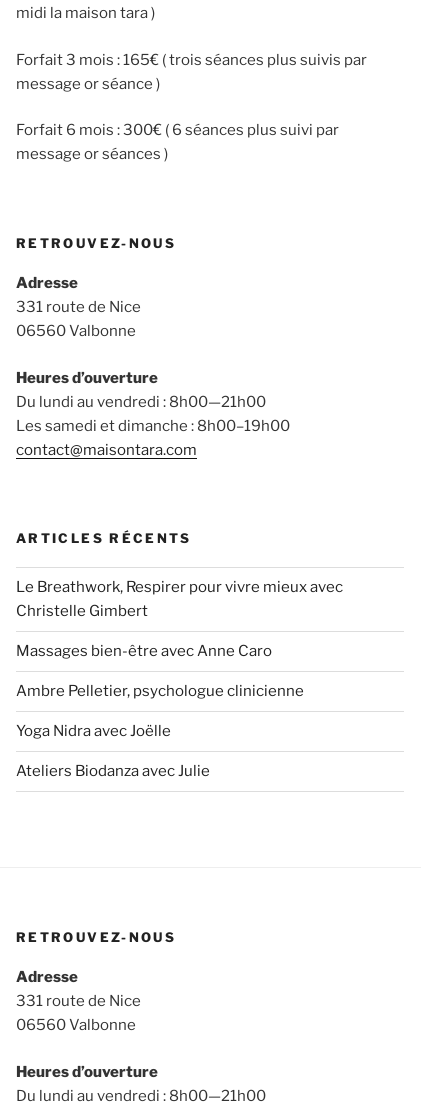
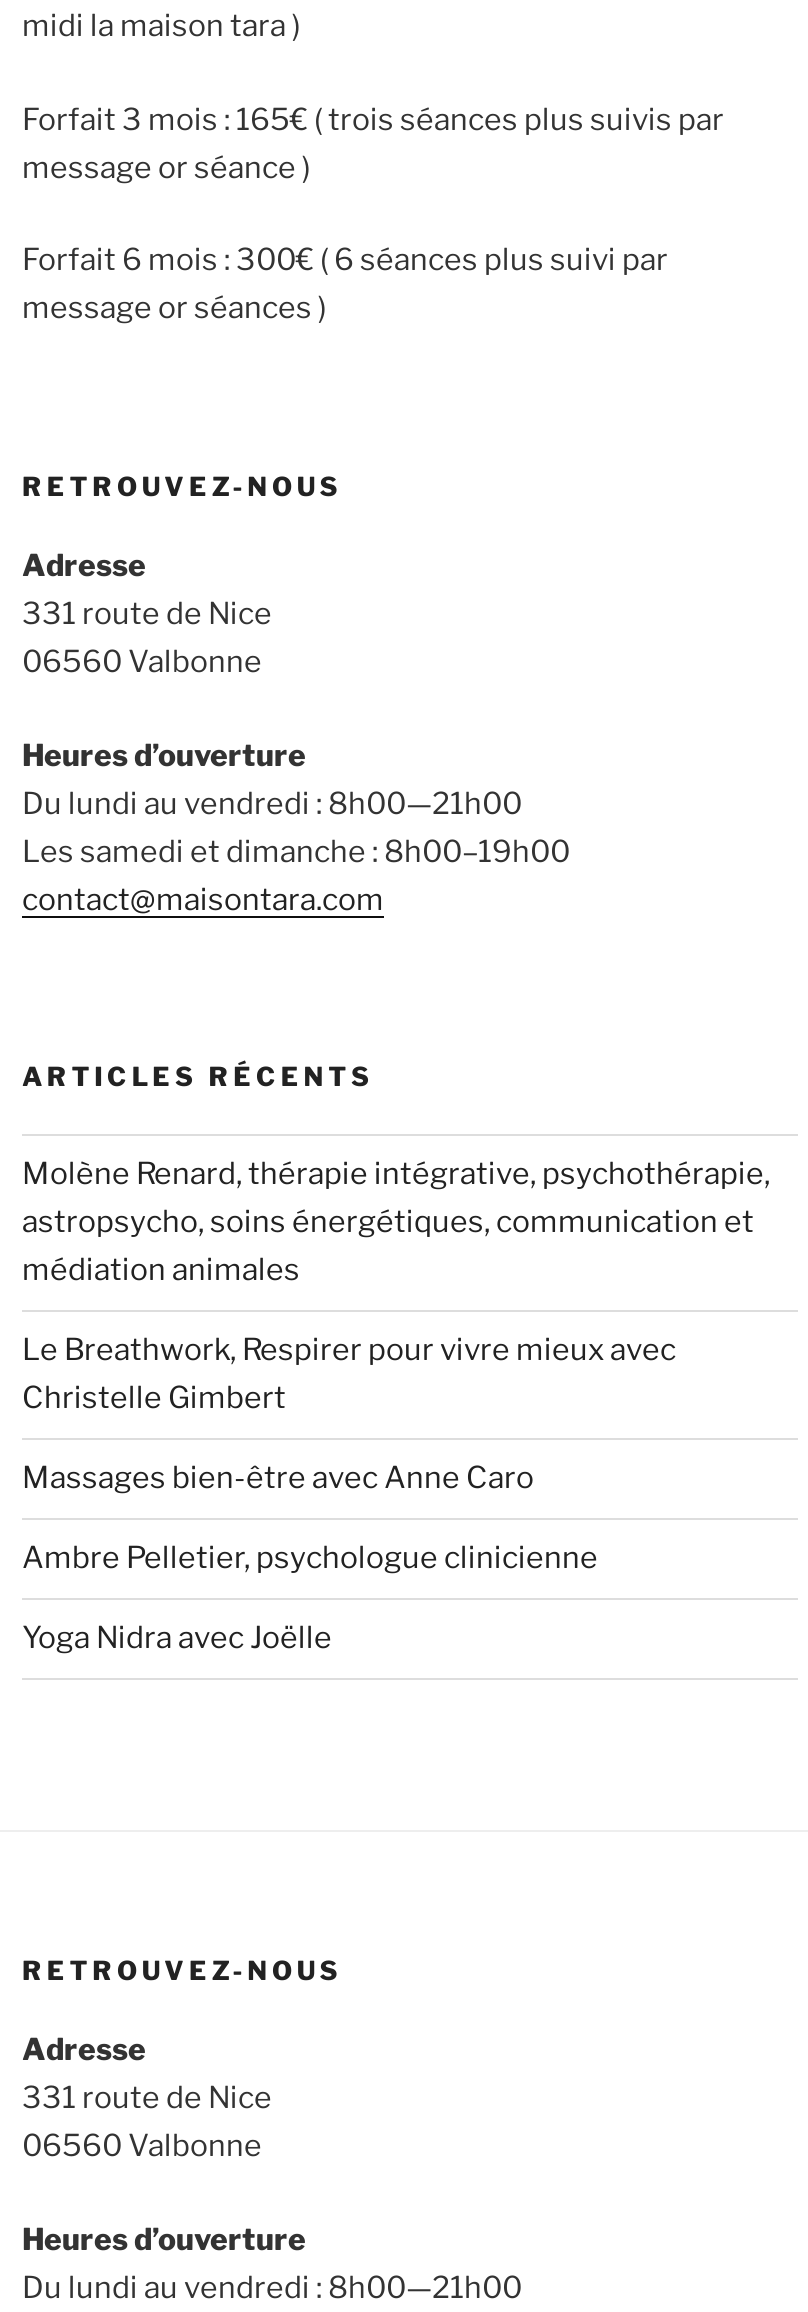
+ Molène Renard, thérapie intégrative, psychothérapie,
+ astropsycho, soins énergétiques, communication et
+ médiation animales

moved down: Le Breathwork, Respirer pour vivre mieux avec | Christelle Gimbert | Massages bien-être avec Anne Caro | Ambre Pelletier, psychologue clinicienne | Yoga Nidra avec Joëlle

- Ateliers Biodanza avec Julie
